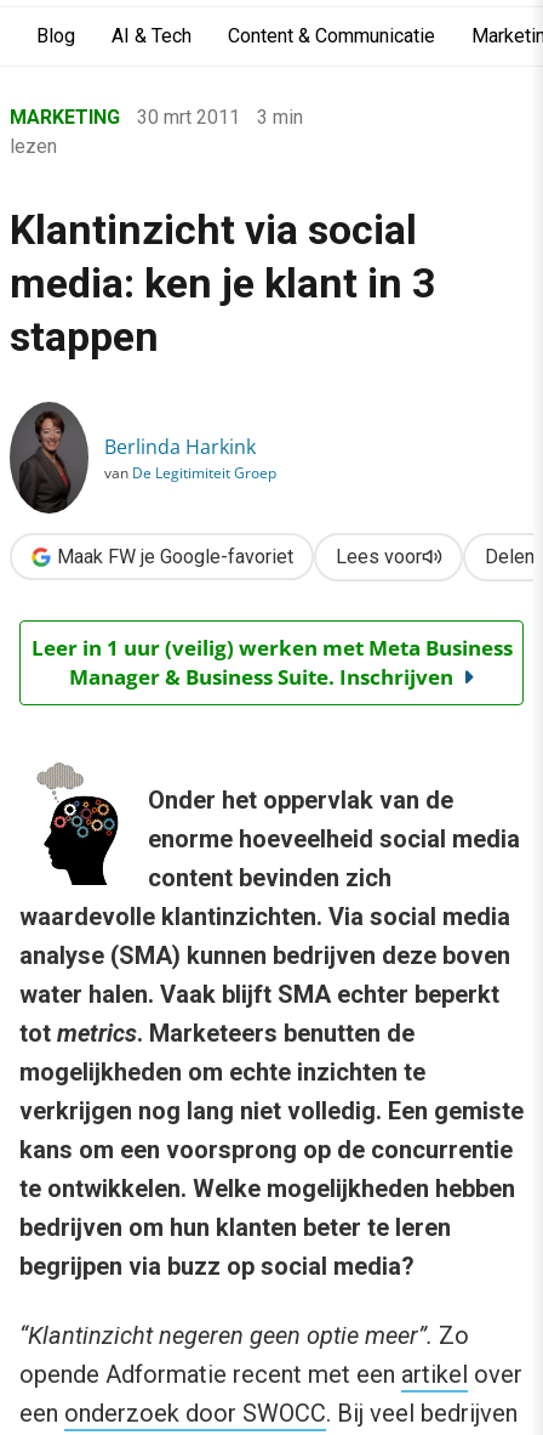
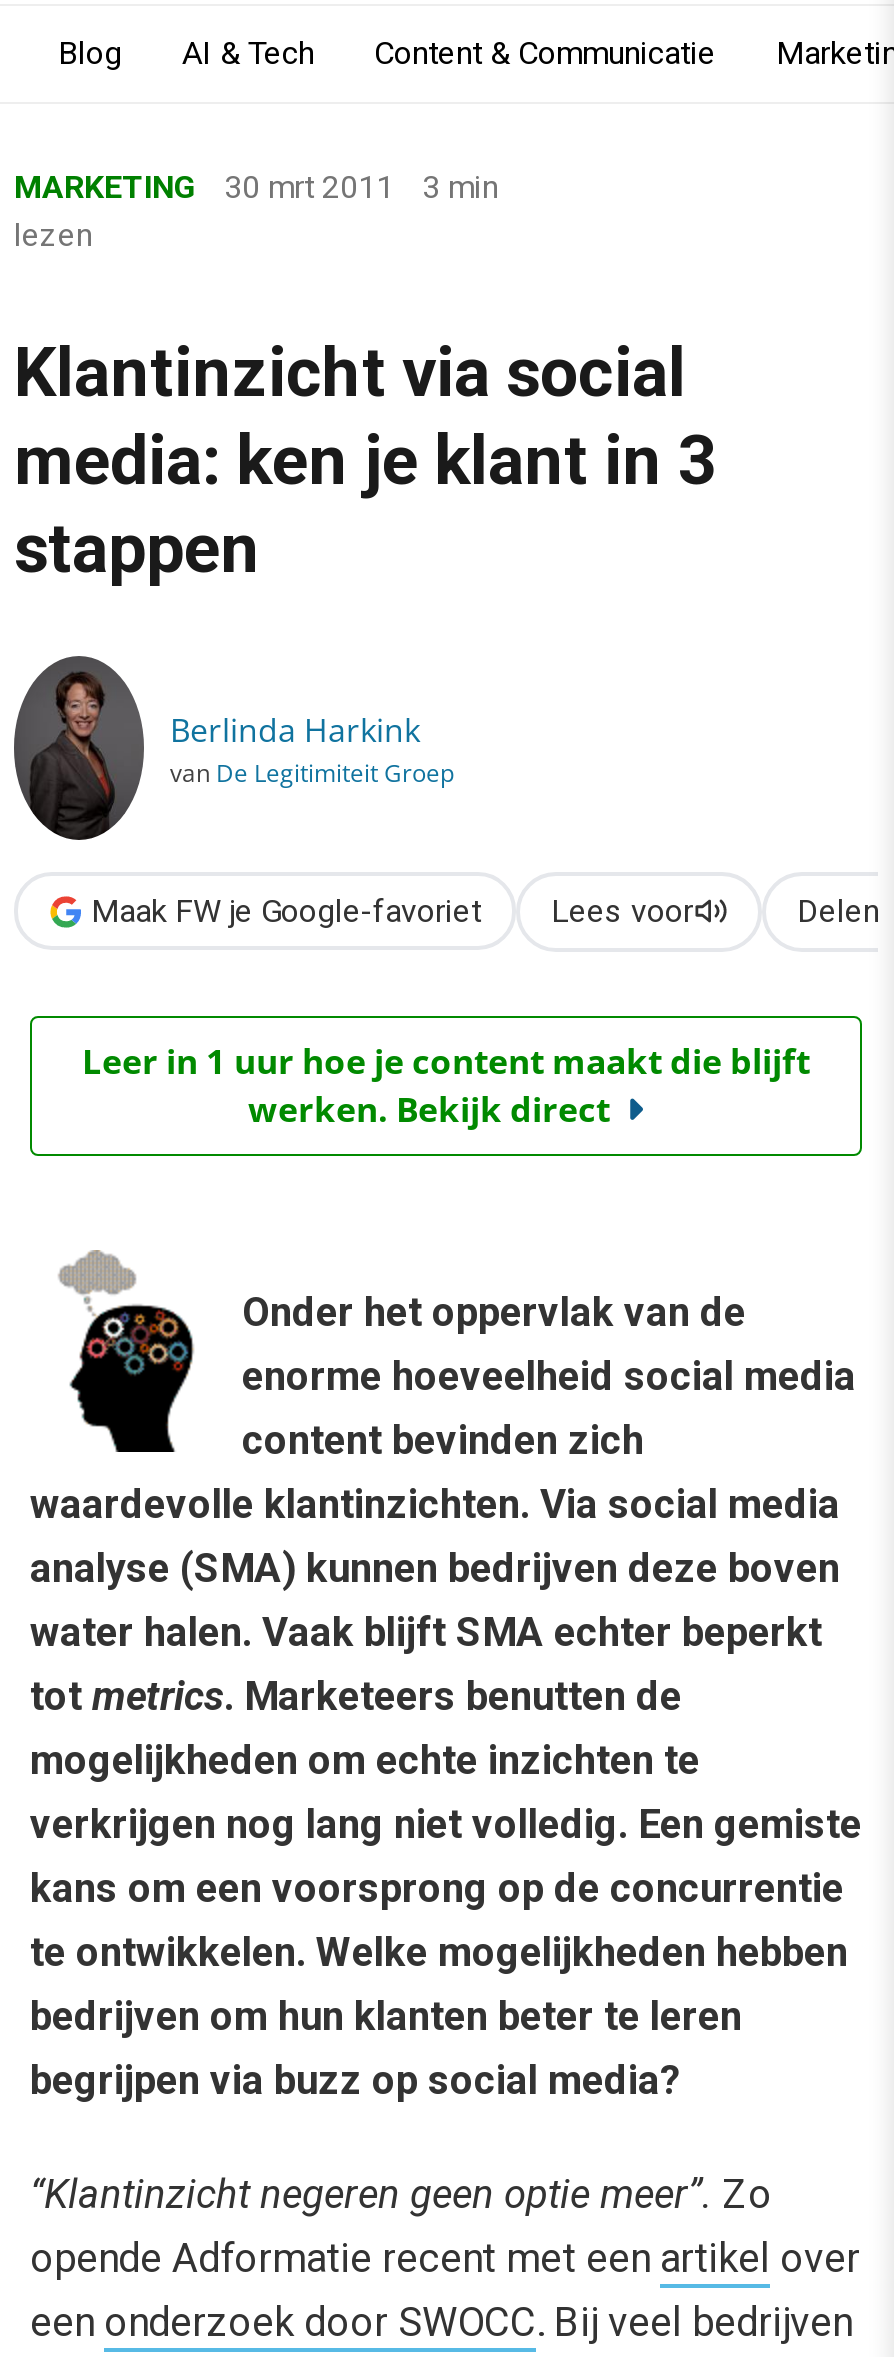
- Leer in 1 uur (veilig) werken met Meta Business
- Manager & Business Suite. Inschrijven
+ Leer in 1 uur hoe je content maakt die blijft
+ werken. Bekijk direct
